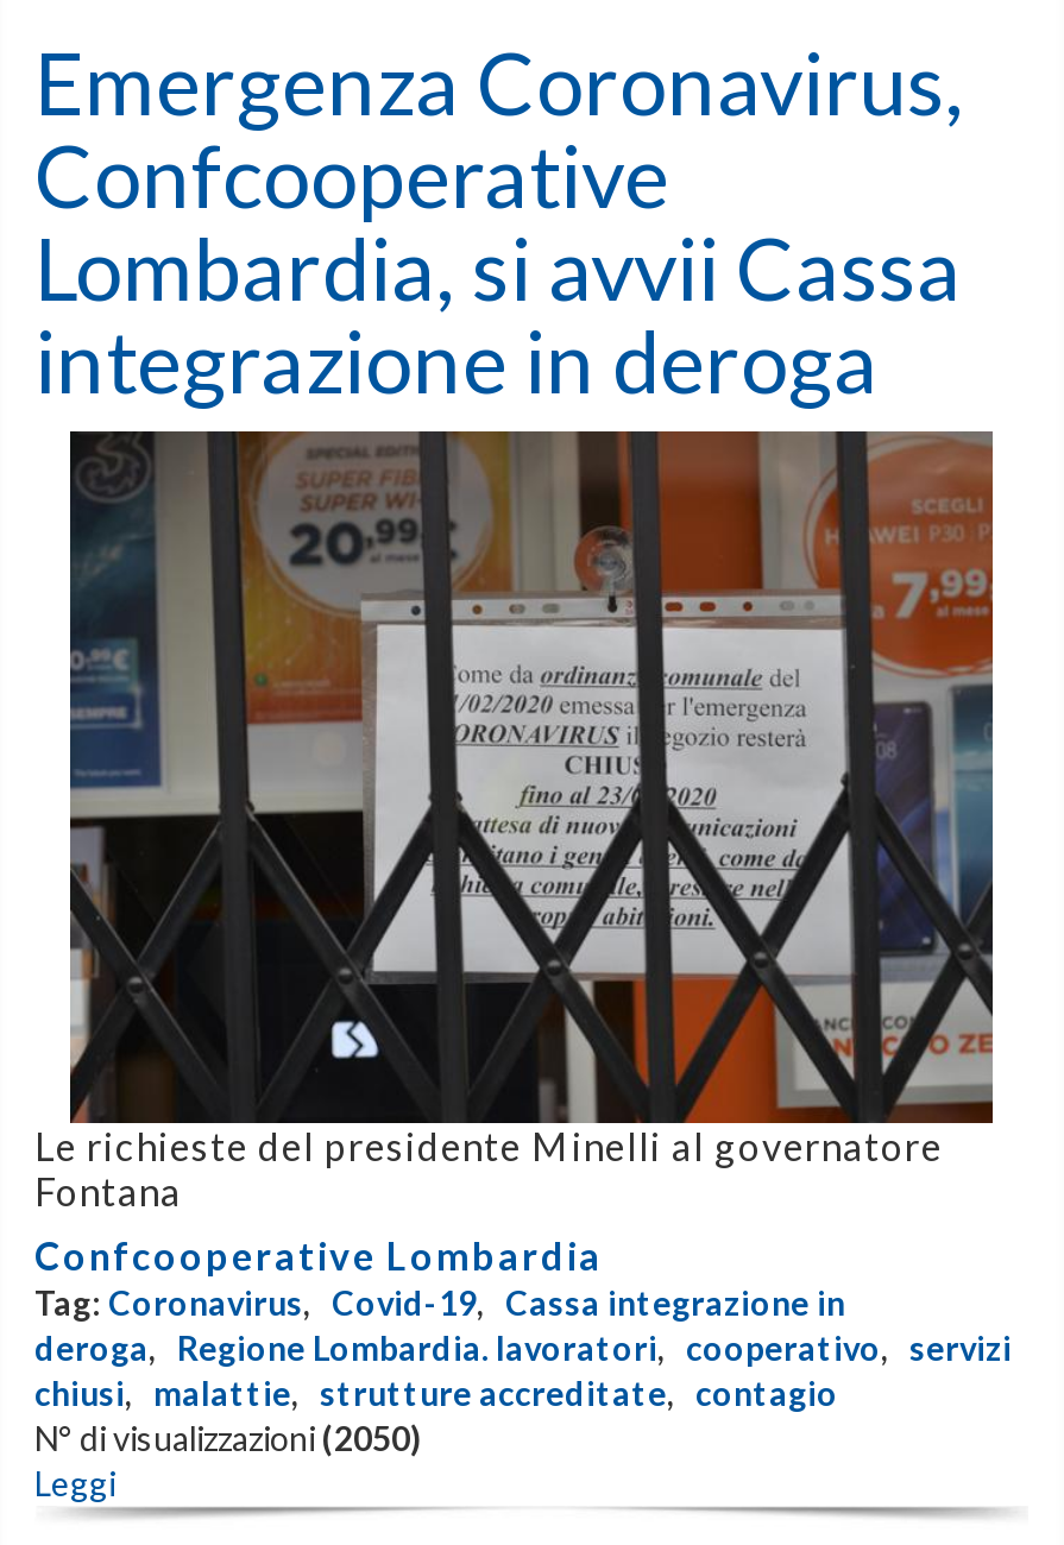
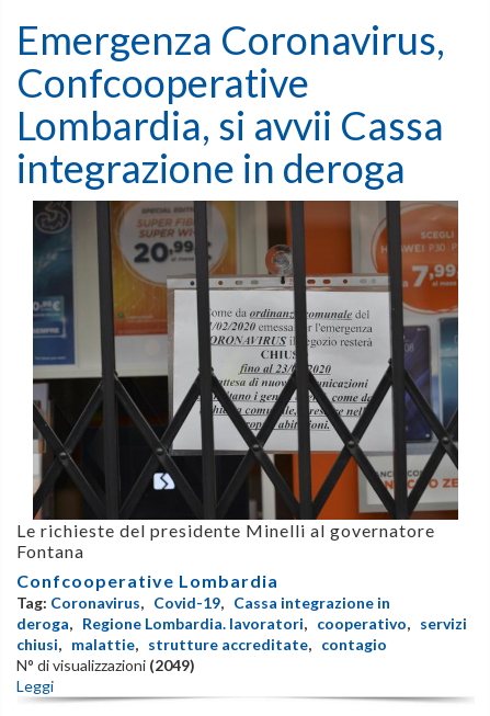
- N° di visualizzazioni (2050)
+ N° di visualizzazioni (2049)
